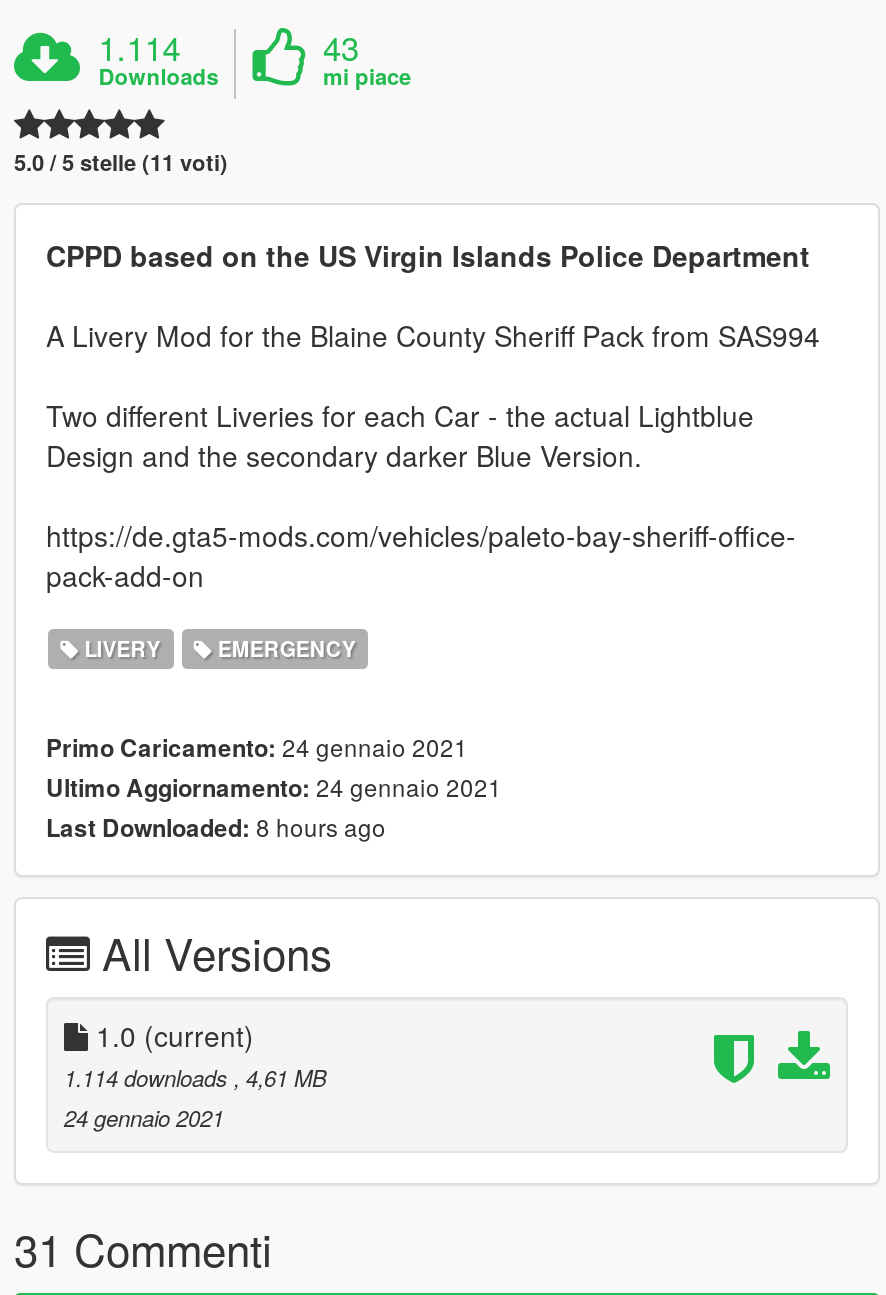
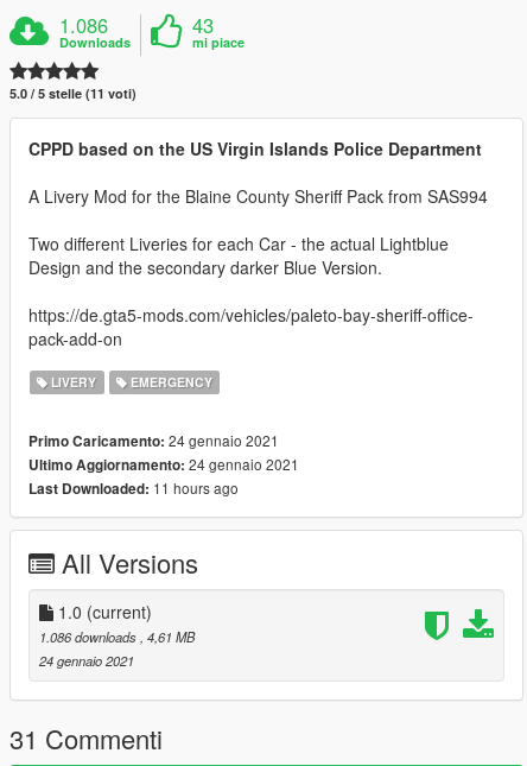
- 1.114
+ 1.086

- Last Downloaded: 8 hours ago
+ Last Downloaded: 11 hours ago

- 1.114 downloads, 4,61 MB
+ 1.086 downloads, 4,61 MB
